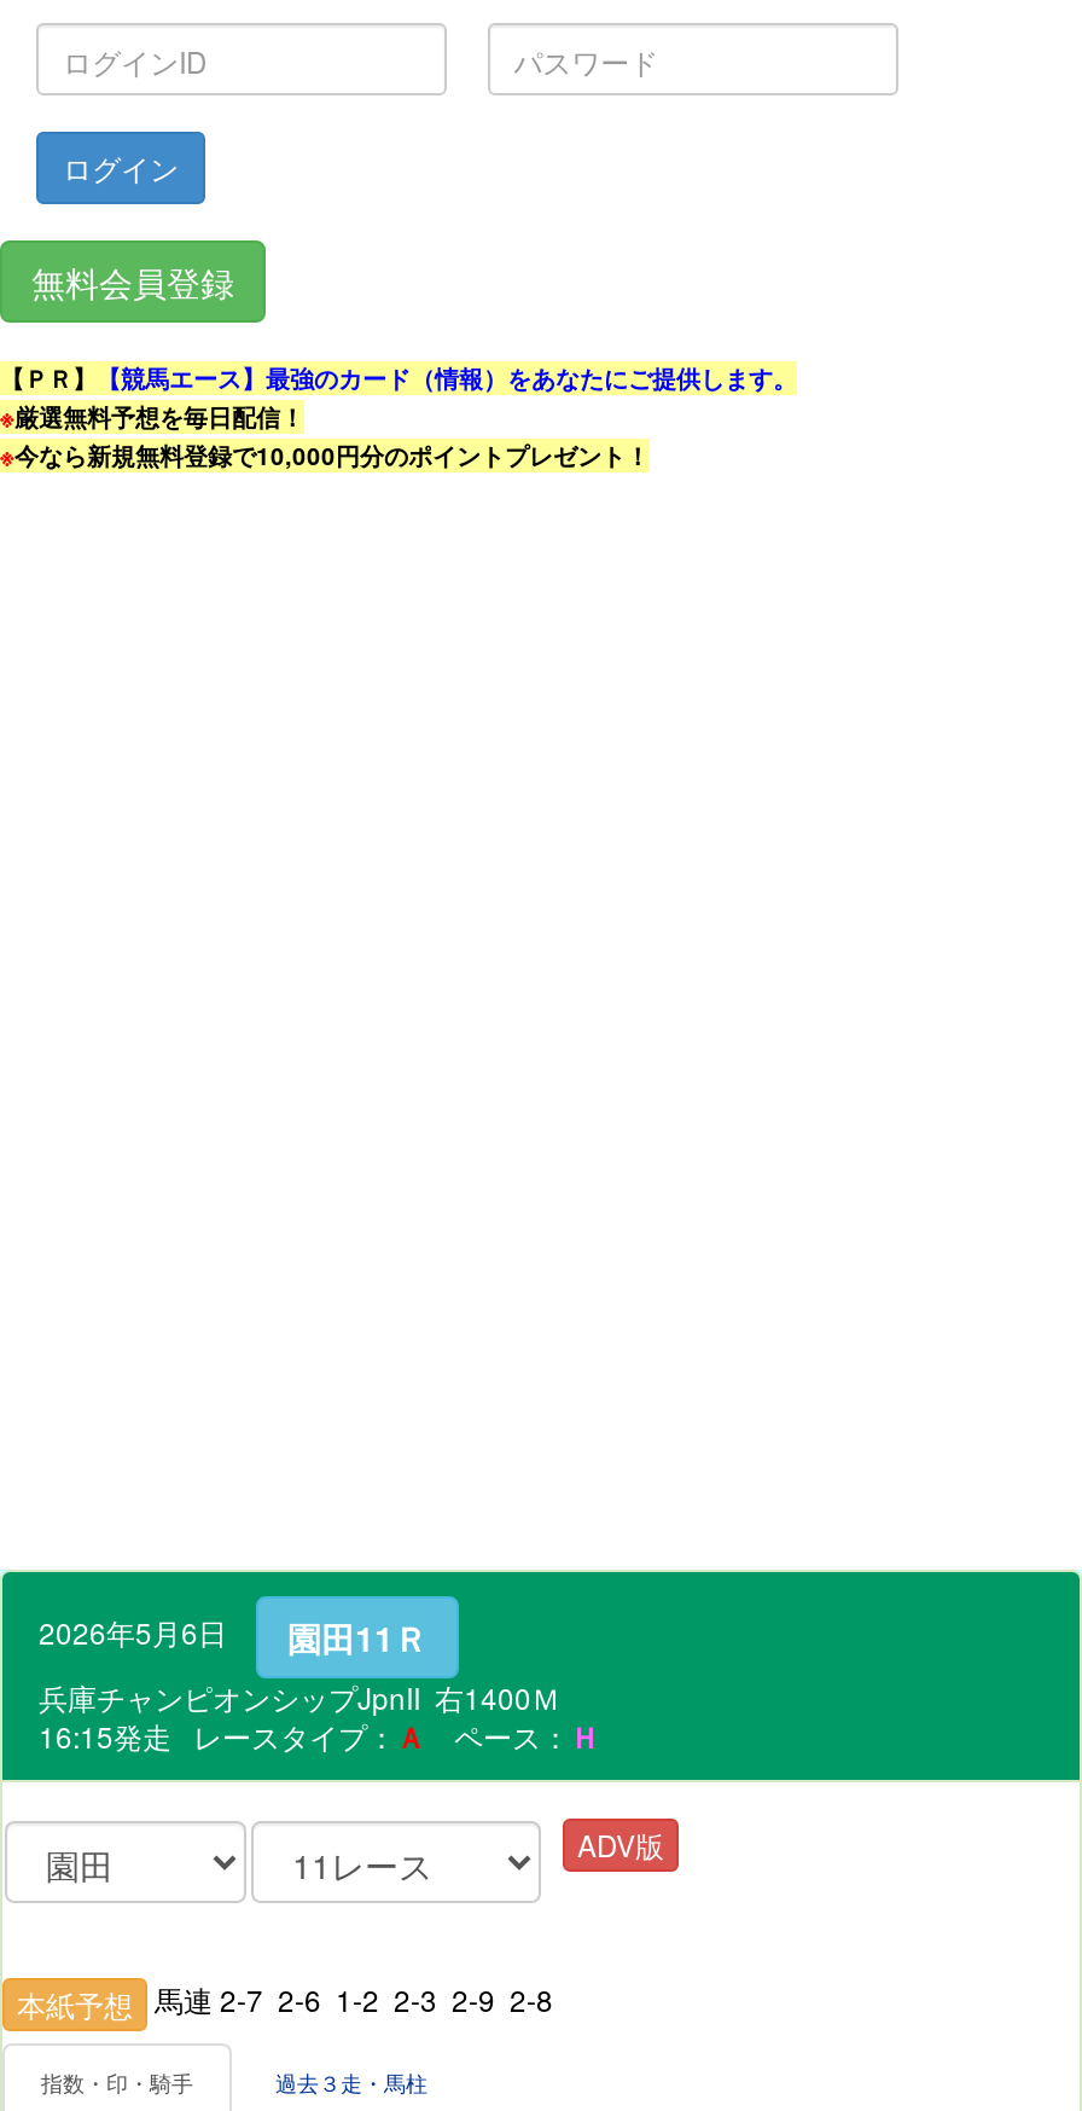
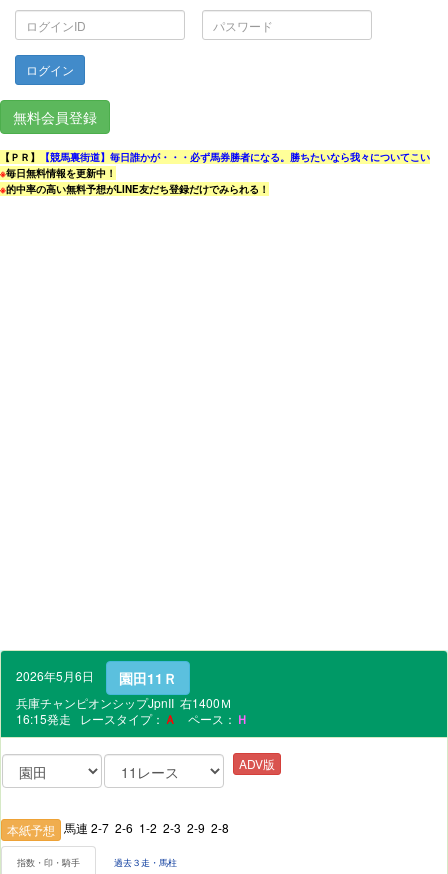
- 【ＰＲ】【競馬エース】最強のカード（情報）をあなたにご提供します。
- ※厳選無料予想を毎日配信！
- ※今なら新規無料登録で10,000円分のポイントプレゼント！
+ 【ＰＲ】【競馬裏街道】毎日誰かが・・・必ず馬券勝者になる。勝ちたいなら我々についてこい
+ ※毎日無料情報を更新中！
+ ※的中率の高い無料予想がLINE友だち登録だけでみられる！
